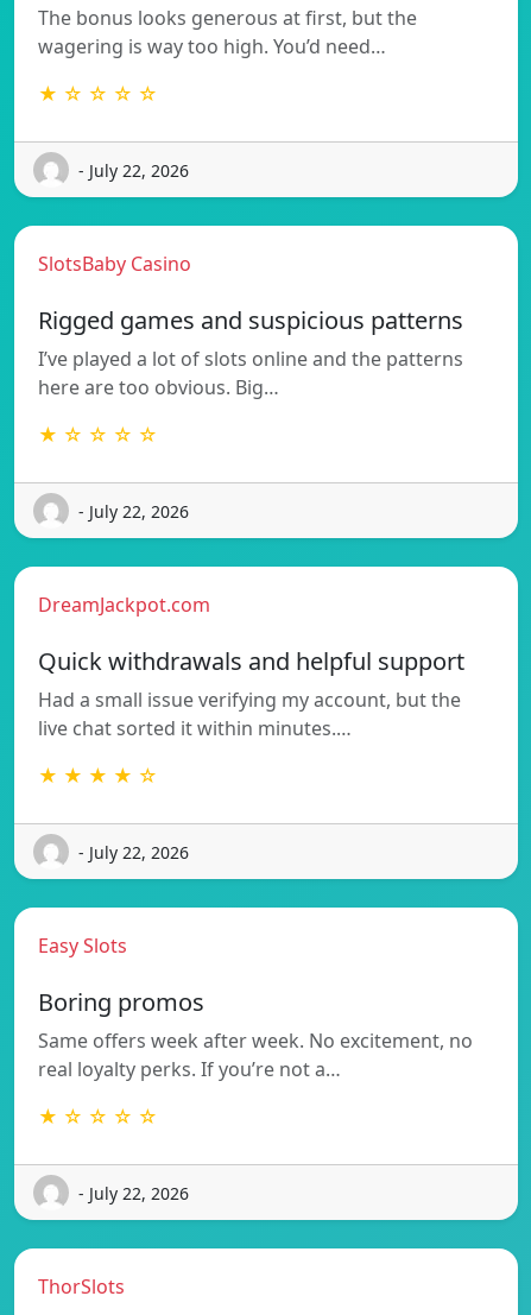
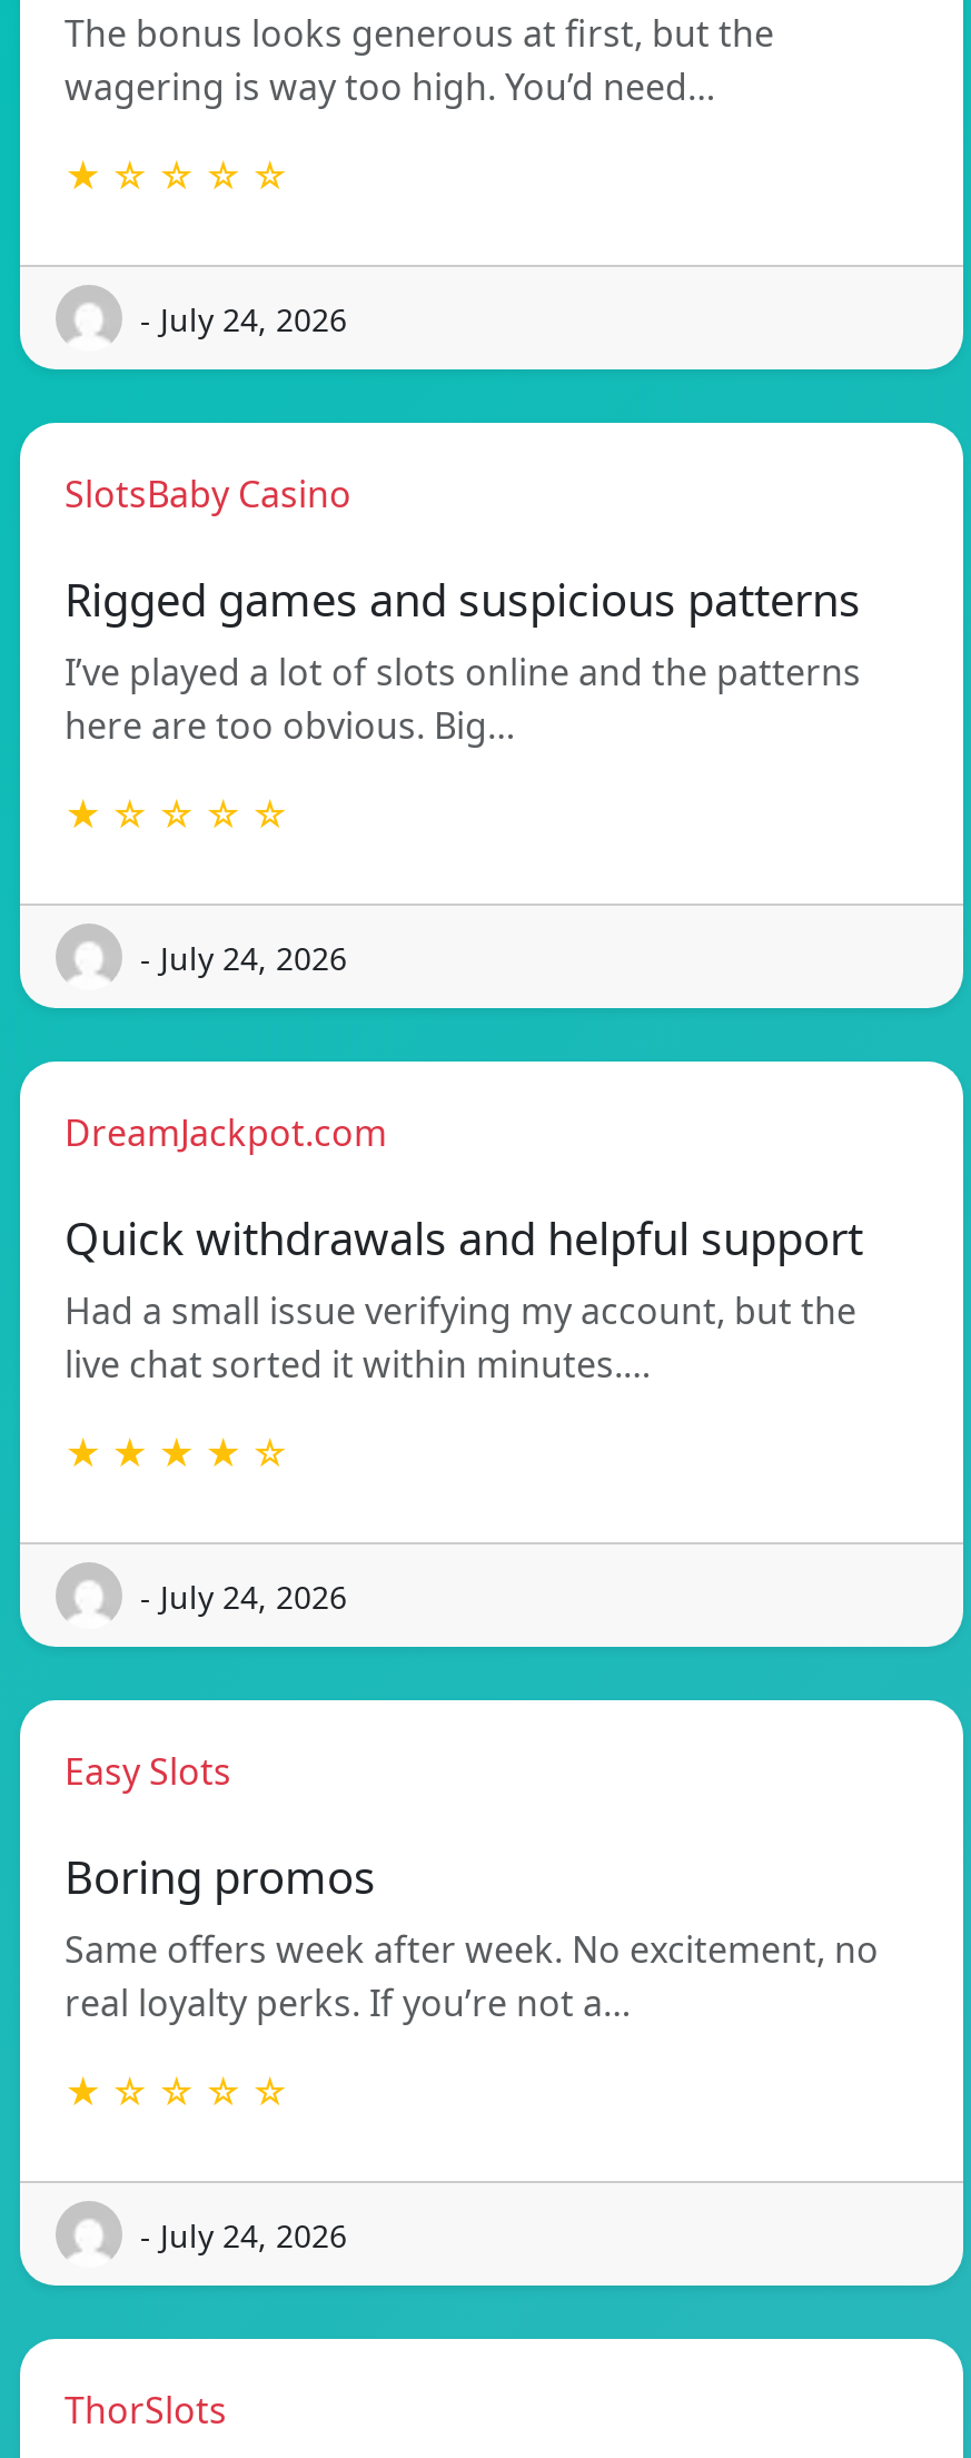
- - July 22, 2026
+ - July 24, 2026

- - July 22, 2026
+ - July 24, 2026

- - July 22, 2026
+ - July 24, 2026

- - July 22, 2026
+ - July 24, 2026
